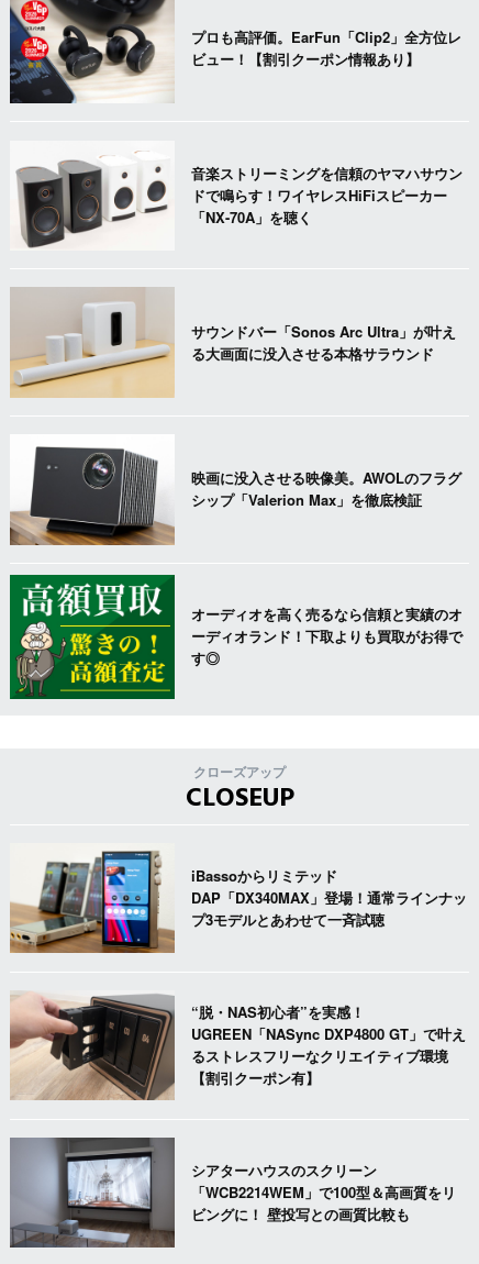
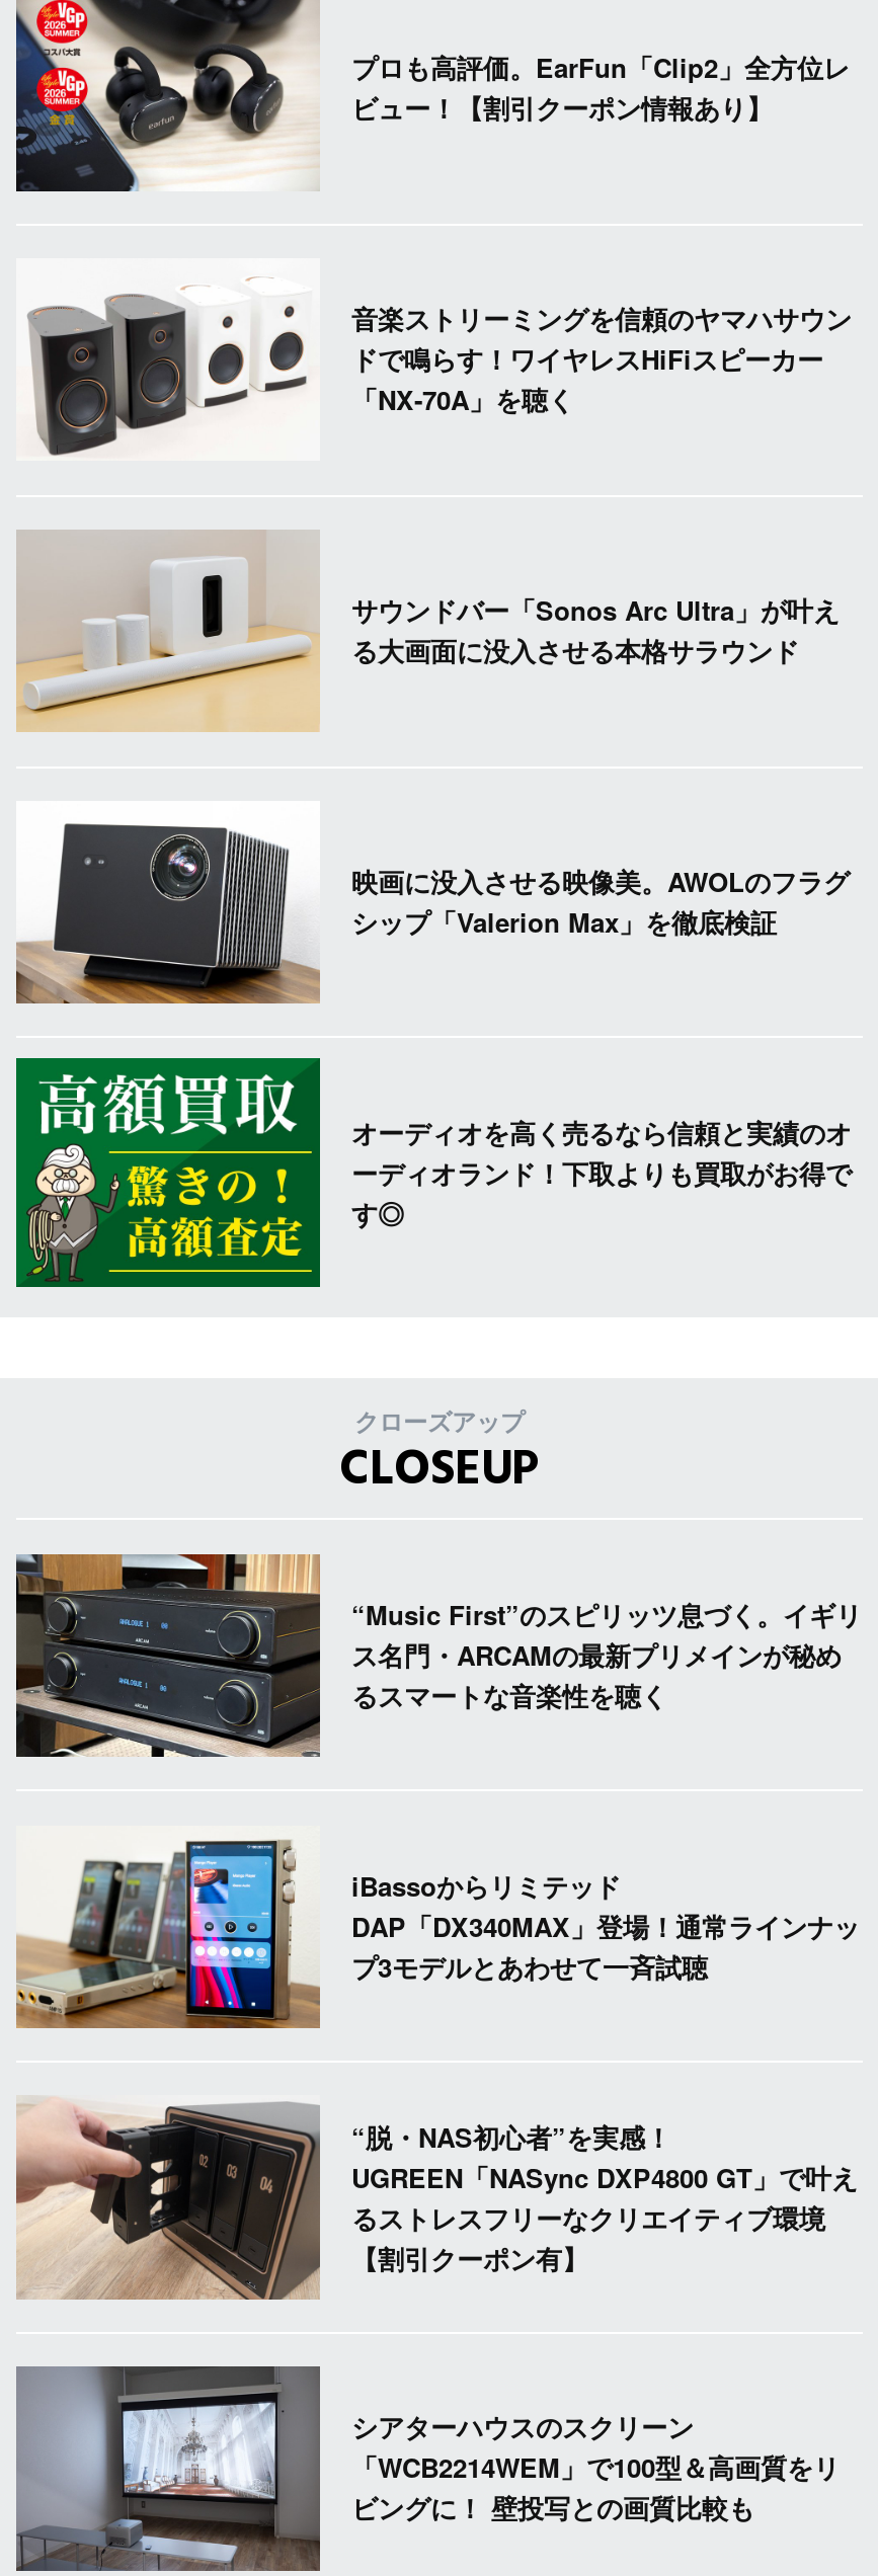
+ [image]
+ “Music First”のスピリッツ息づく。イギリ
+ ス名門・ARCAMの最新プリメインが秘め
+ るスマートな音楽性を聴く
